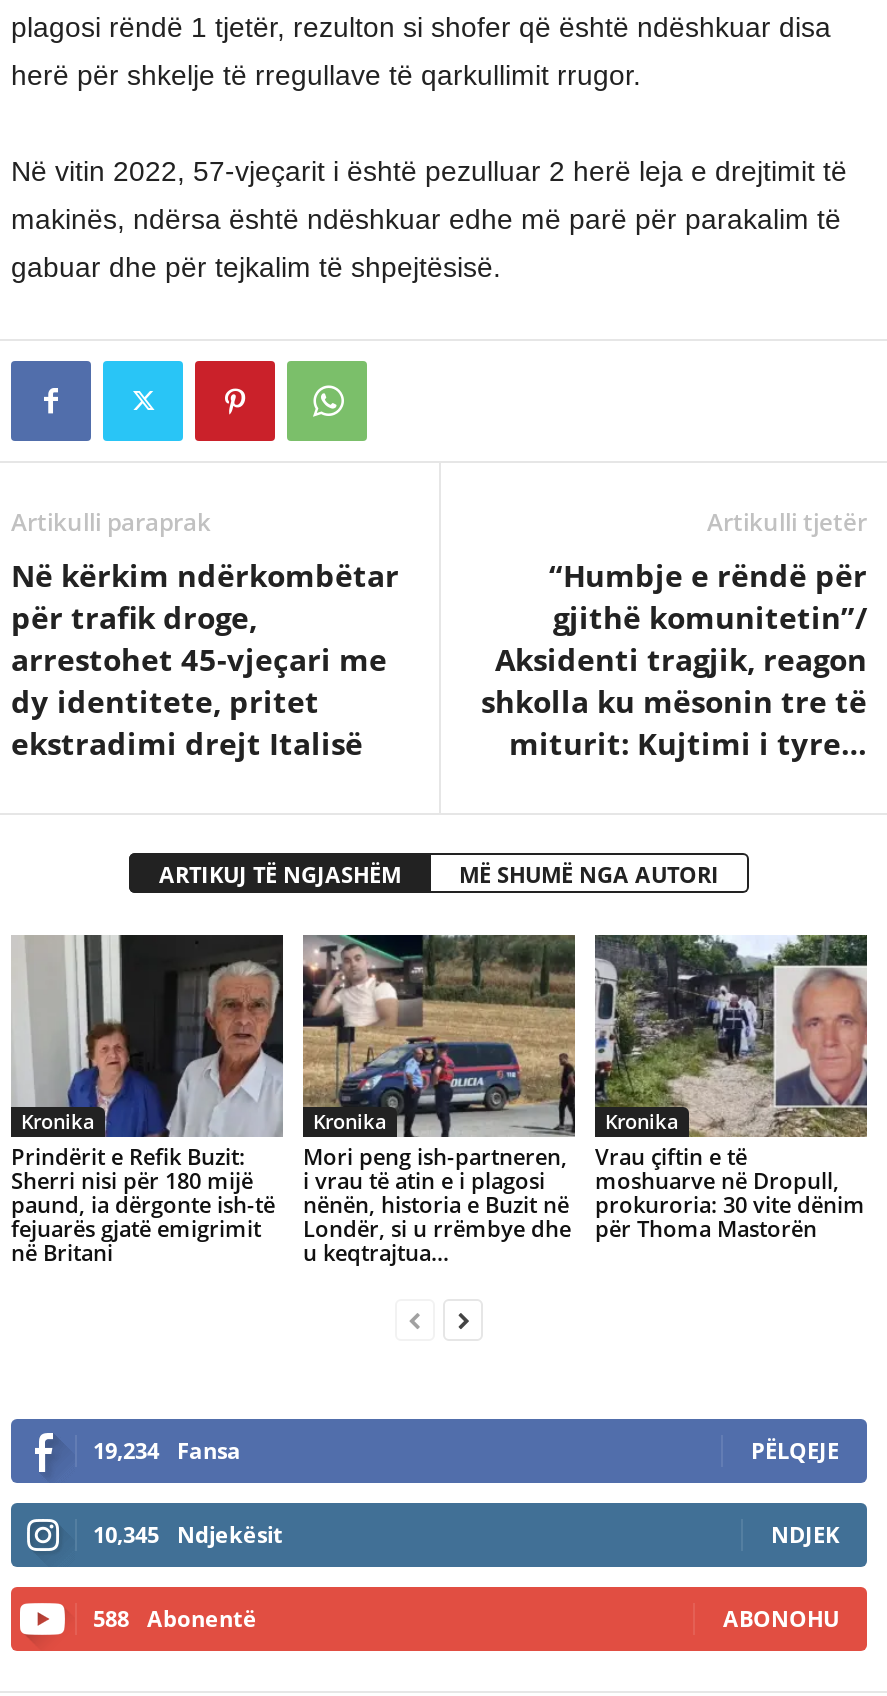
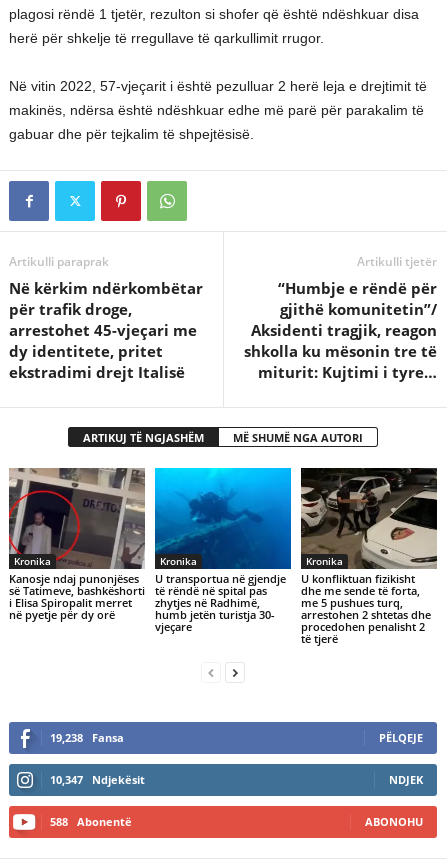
- [image]
- Prindërit e Refik Buzit:
- Sherri nisi për 180 mijë
- paund, ia dërgonte ish-të
- fejuarës gjatë emigrimit
- në Britani
+ [image]
+ Kanosje ndaj punonjëses
+ së Tatimeve, bashkëshorti
+ i Elisa Spiropalit merret
+ në pyetje për dy orë

- [image]
- Mori peng ish-partneren,
- i vrau të atin e i plagosi
- nënën, historia e Buzit në
- Londër, si u rrëmbye dhe
- u keqtrajtua…
+ [image]
+ U transportua në gjendje
+ të rëndë në spital pas
+ zhytjes në Radhimë,
+ humb jetën turistja 30-
+ vjeçare

- [image]
- Vrau çiftin e të
- moshuarve në Dropull,
- prokuroria: 30 vite dënim
- për Thoma Mastorën
+ [image]
+ U konfliktuan fizikisht
+ dhe me sende të forta,
+ me 5 pushues turq,
+ arrestohen 2 shtetas dhe
+ procedohen penalisht 2
+ të tjerë

- 19,234 Fansa
+ 19,238 Fansa

- 10,345 Ndjekësit
+ 10,347 Ndjekësit
